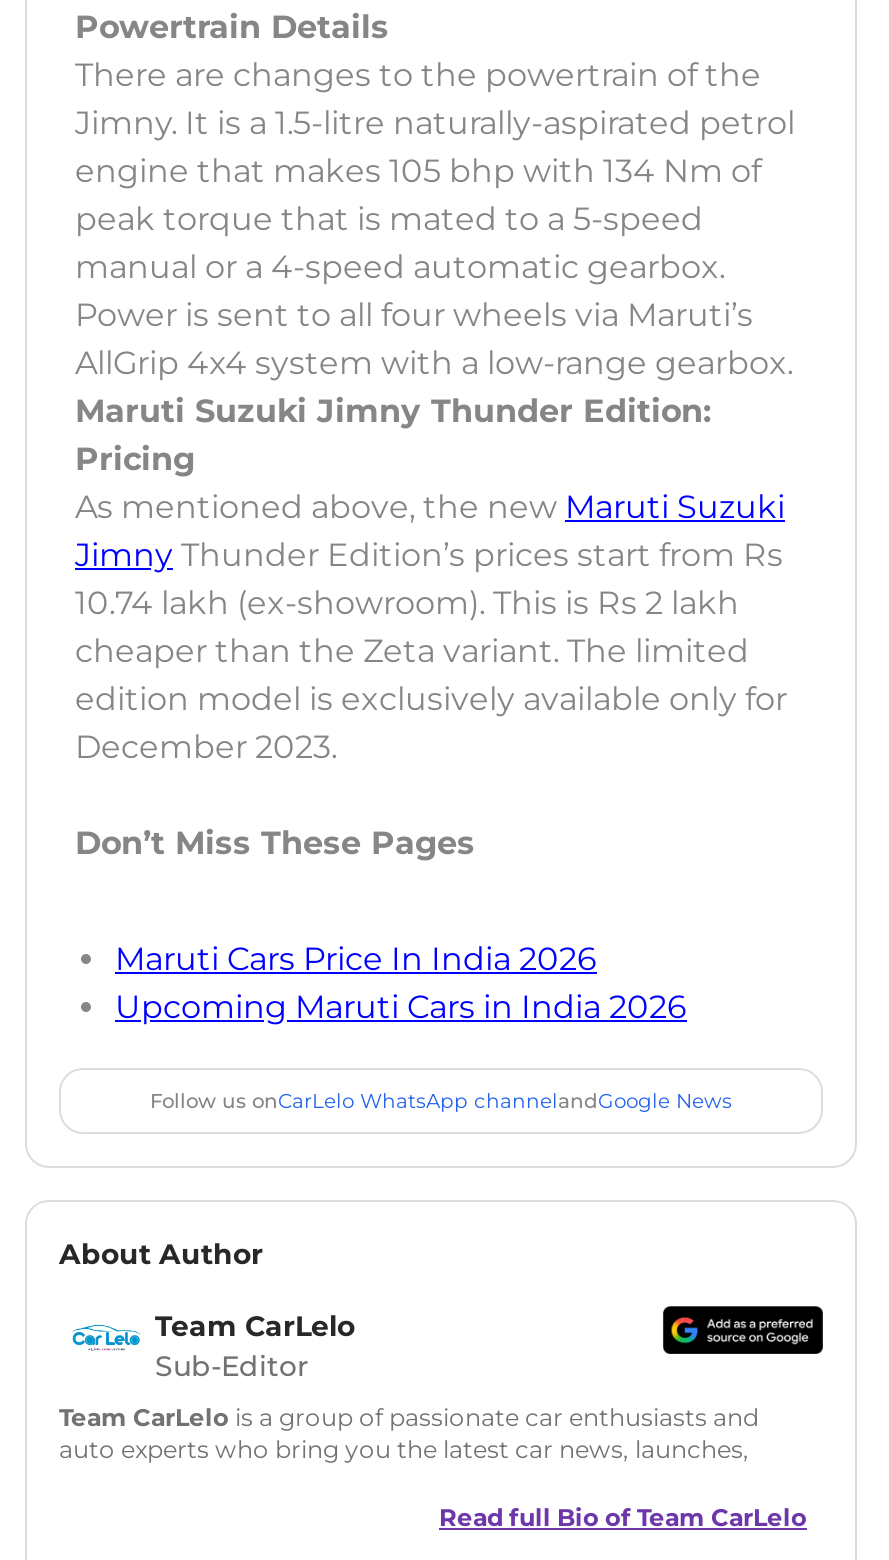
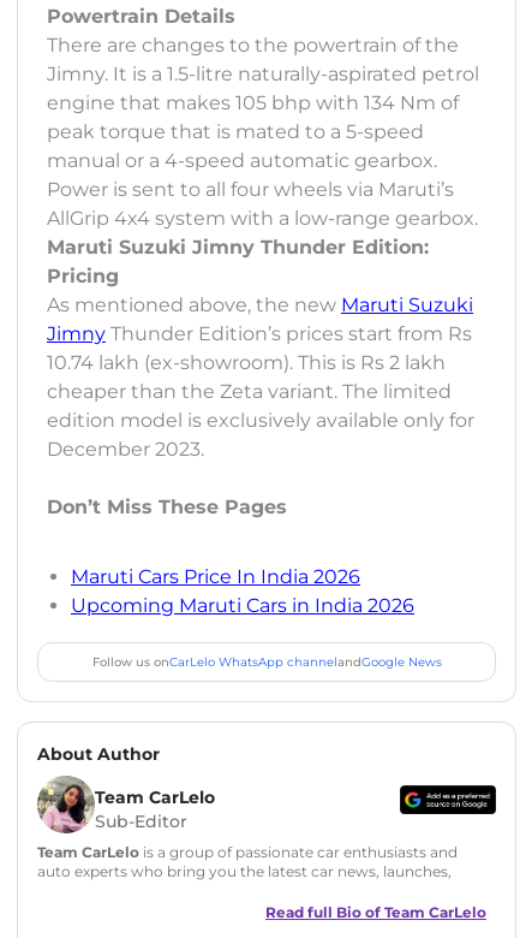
- [image]
+ [image]
